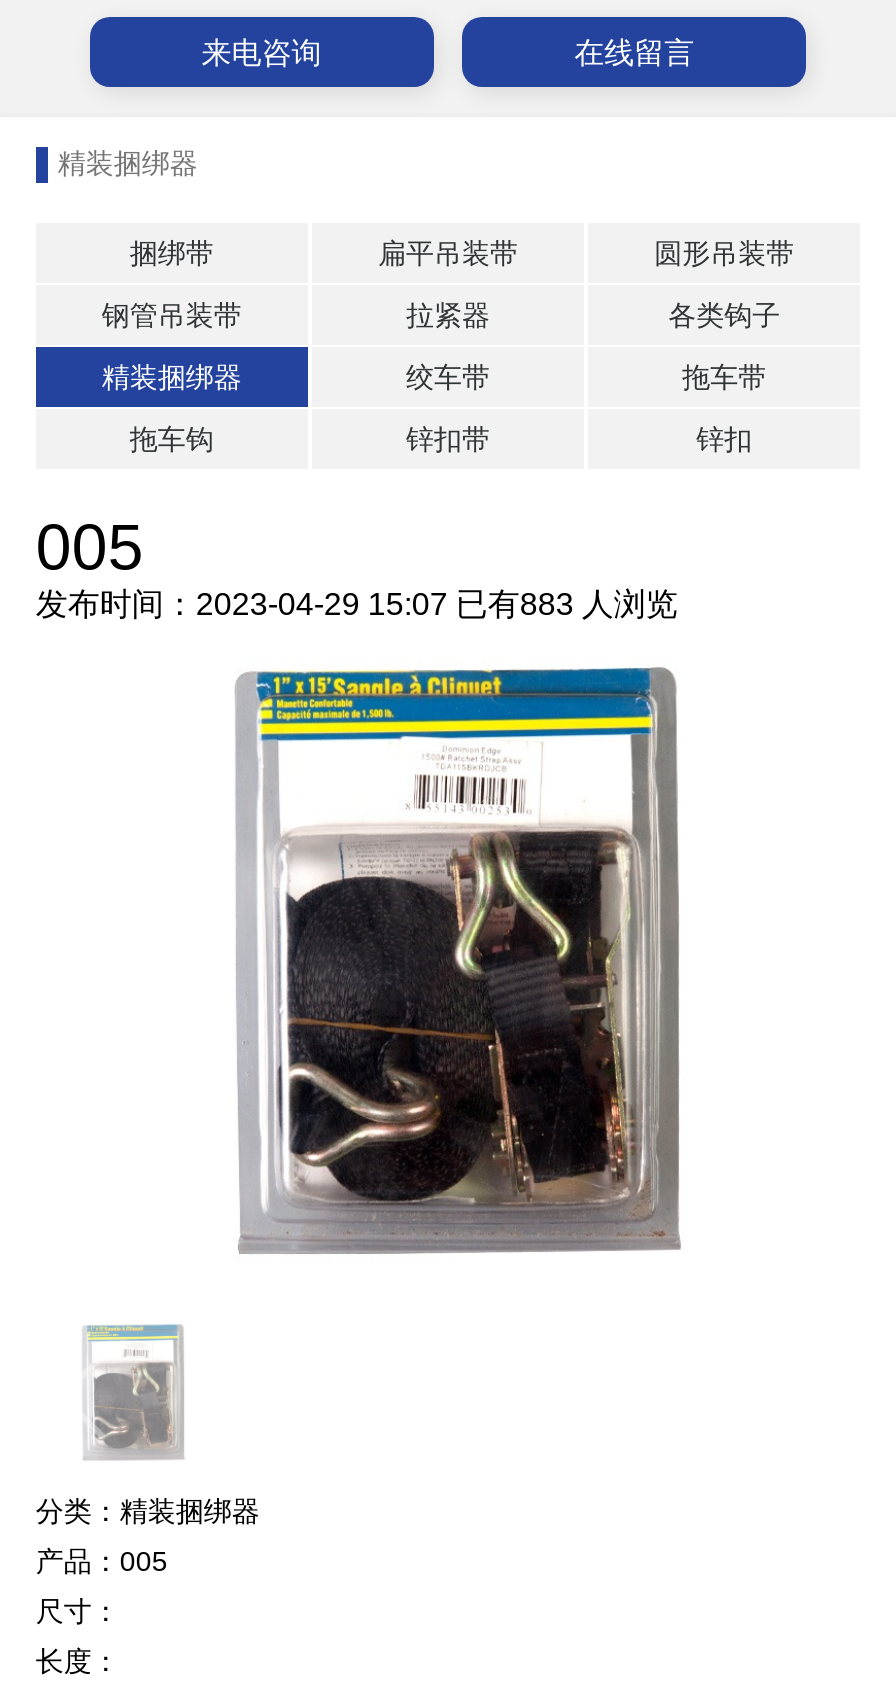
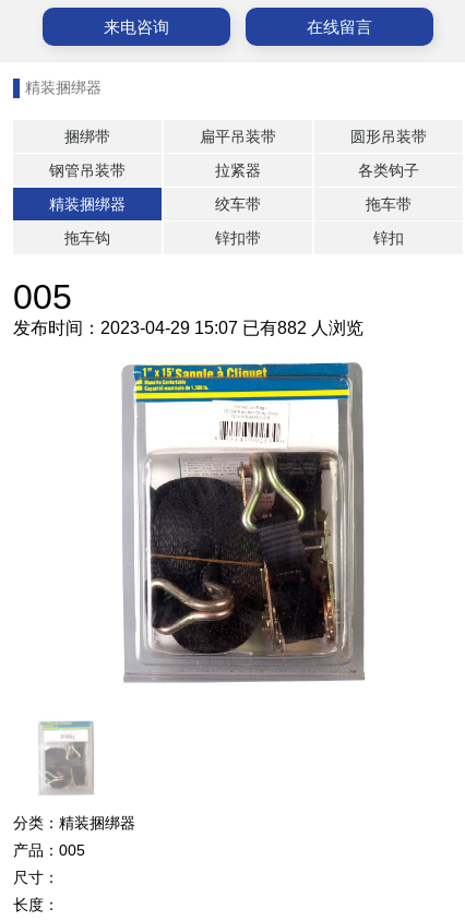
- 发布时间：2023-04-29 15:07已有883 人浏览
+ 发布时间：2023-04-29 15:07已有882 人浏览
